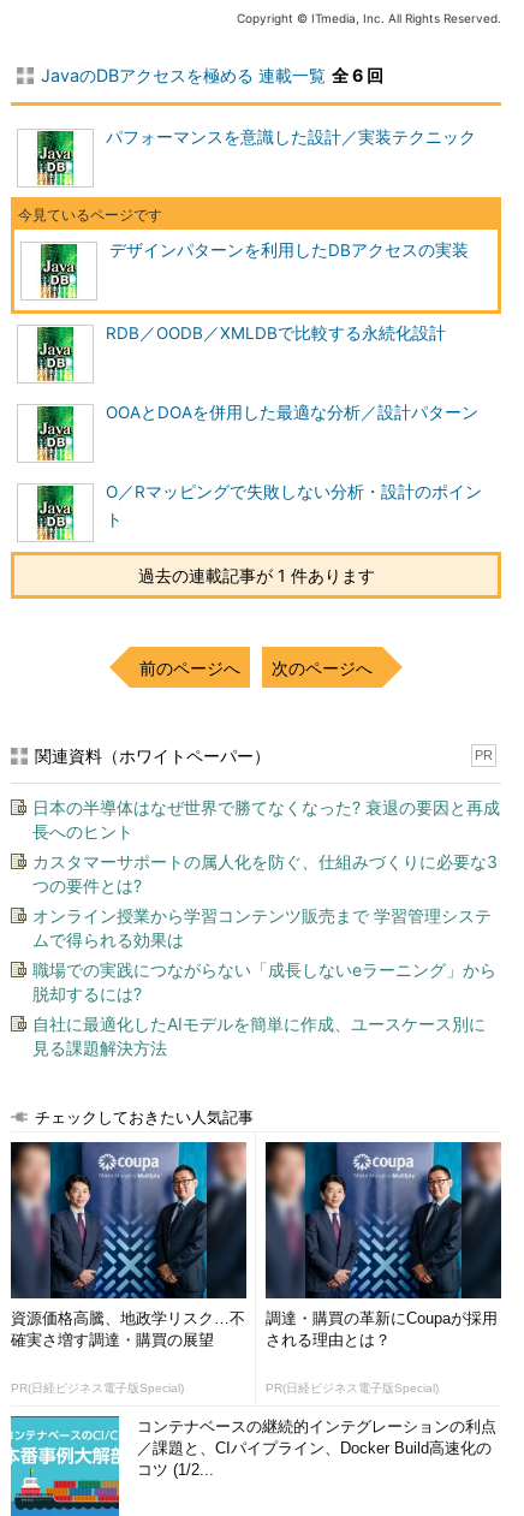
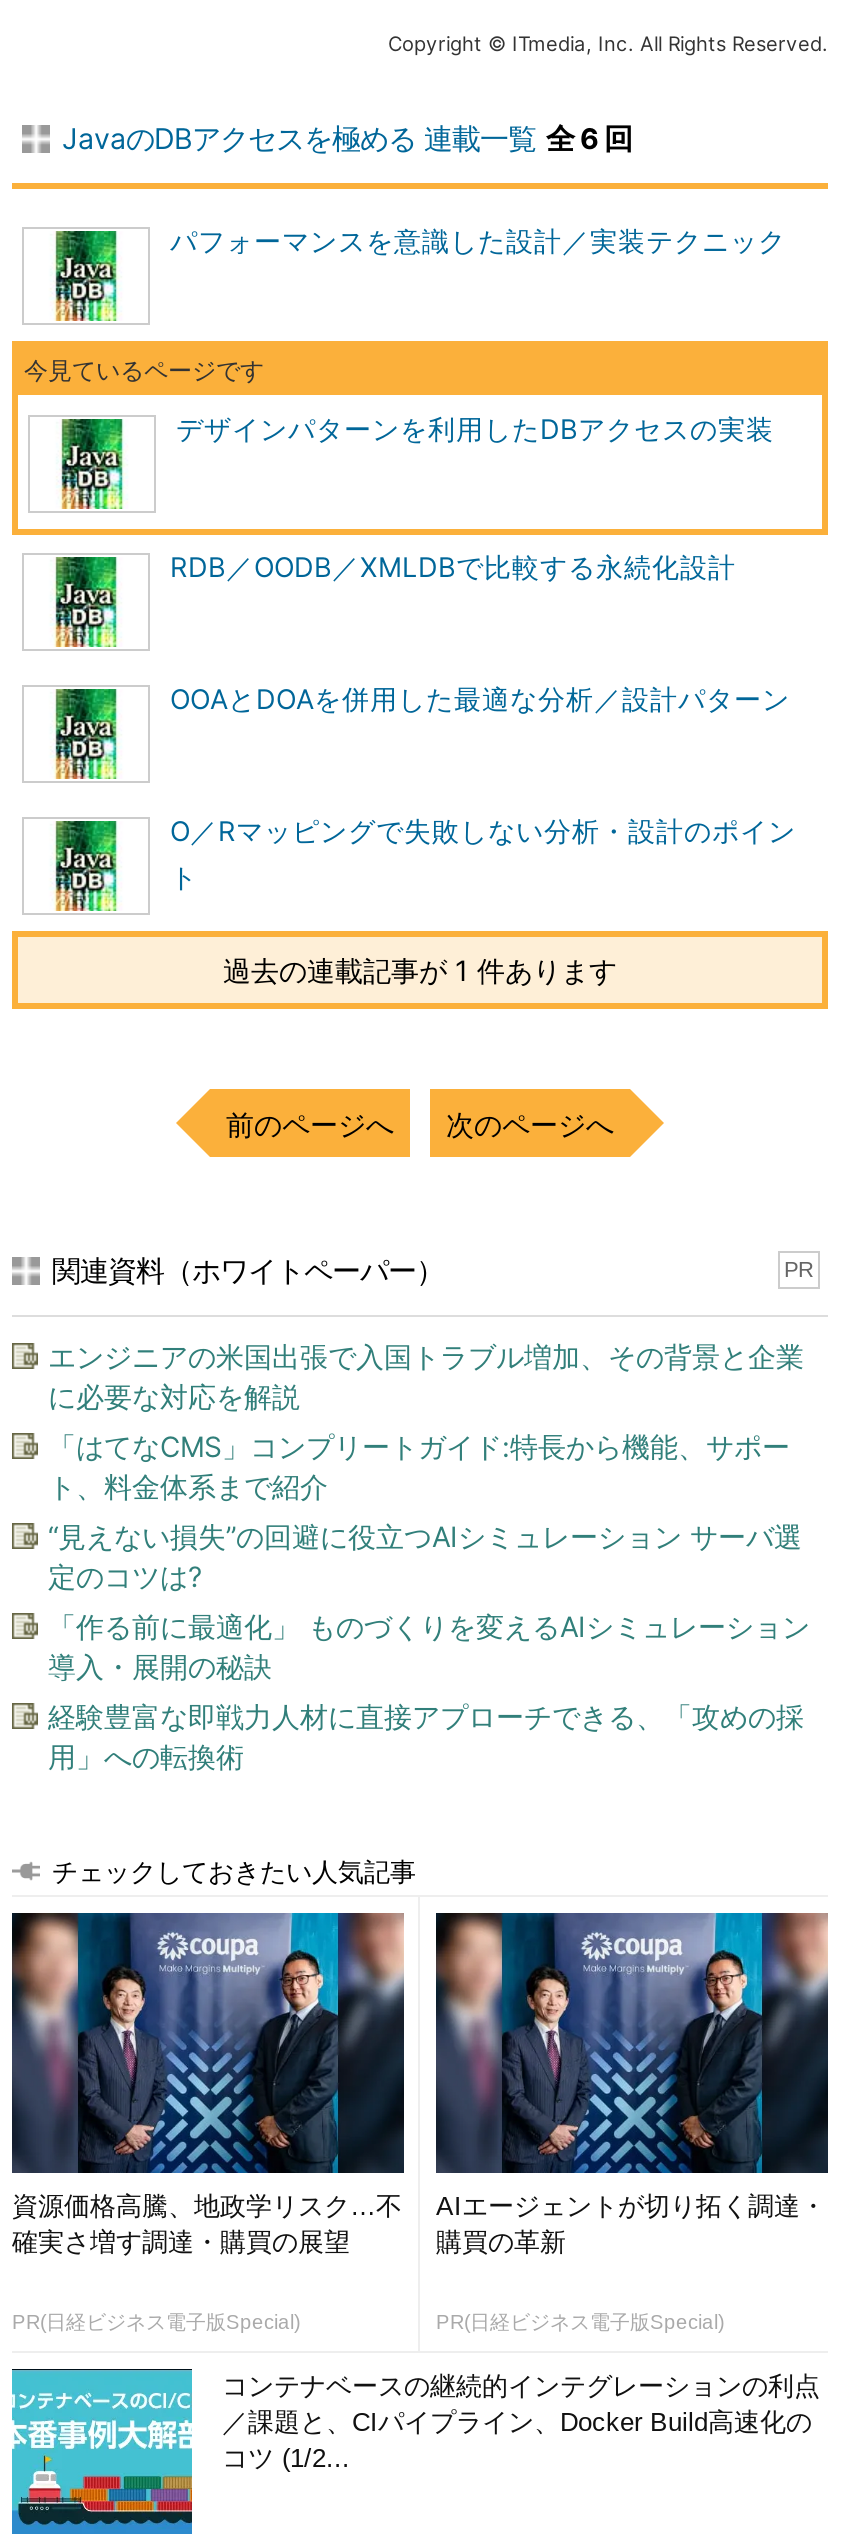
- 日本の半導体はなぜ世界で勝てなくなった? 衰退の要因と再成
- 長へのヒント
+ エンジニアの米国出張で入国トラブル増加、その背景と企業
+ に必要な対応を解説

- カスタマーサポートの属人化を防ぐ、仕組みづくりに必要な3
- つの要件とは?
+ 「はてなCMS」コンプリートガイド:特長から機能、サポー
+ ト、料金体系まで紹介

- オンライン授業から学習コンテンツ販売まで 学習管理システ
- ムで得られる効果は
+ “見えない損失”の回避に役立つAIシミュレーション サーバ選
+ 定のコツは?

- 職場での実践につながらない「成長しないeラーニング」から
- 脱却するには?
+ 「作る前に最適化」 ものづくりを変えるAIシミュレーション
+ 導入・展開の秘訣

- 自社に最適化したAIモデルを簡単に作成、ユースケース別に
- 見る課題解決方法
+ 経験豊富な即戦力人材に直接アプローチできる、「攻めの採
+ 用」への転換術

- 調達・購買の革新にCoupaが採用
- される理由とは？
+ AIエージェントが切り拓く調達・
+ 購買の革新
